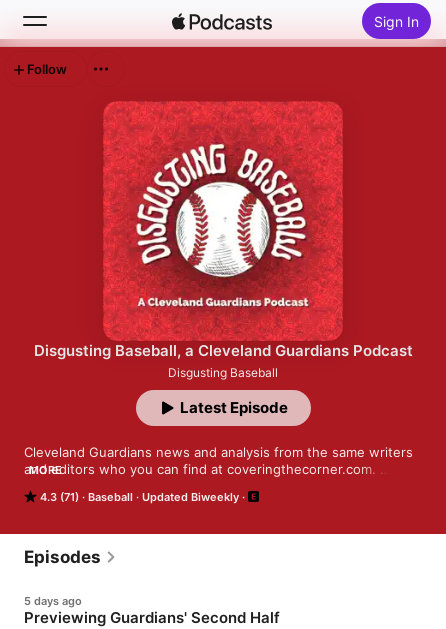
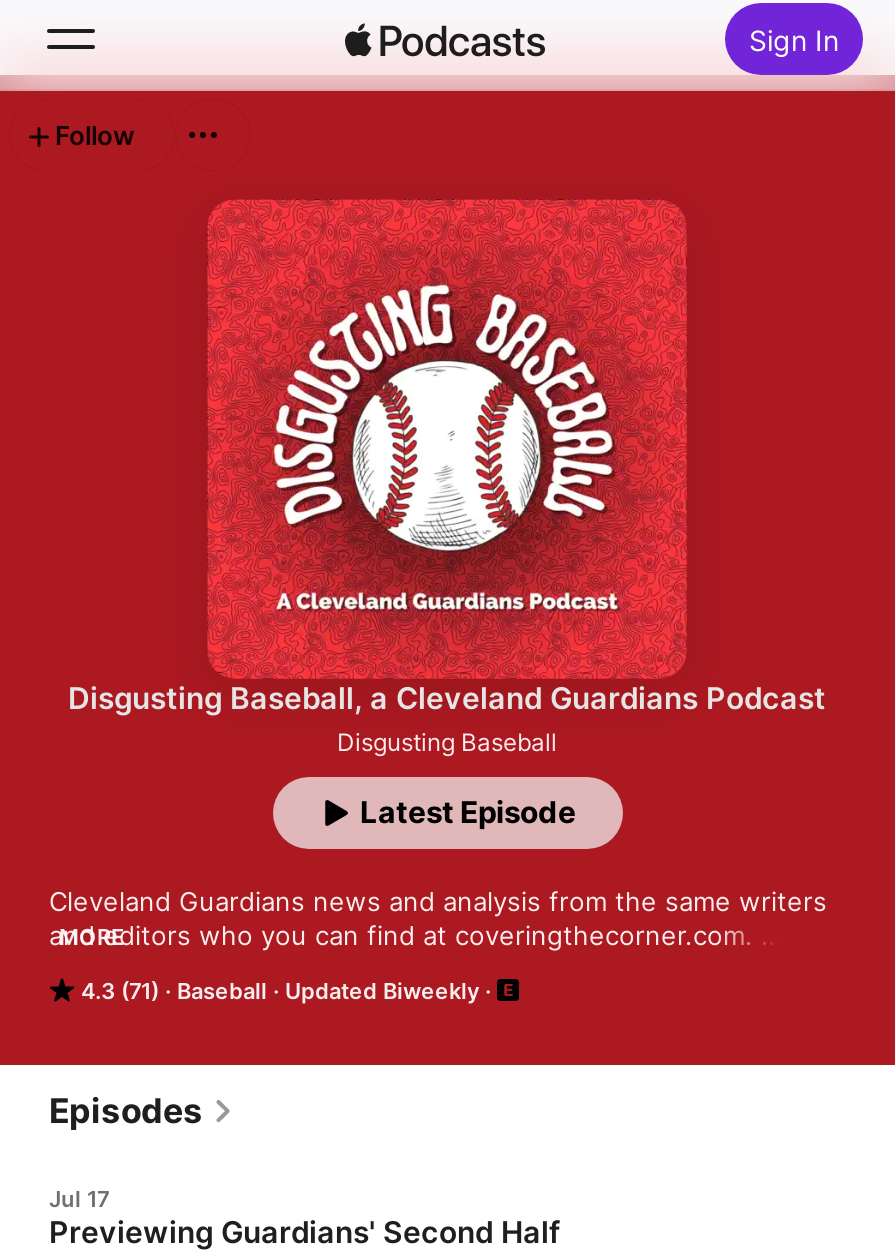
- 5 days ago
+ Jul 17
